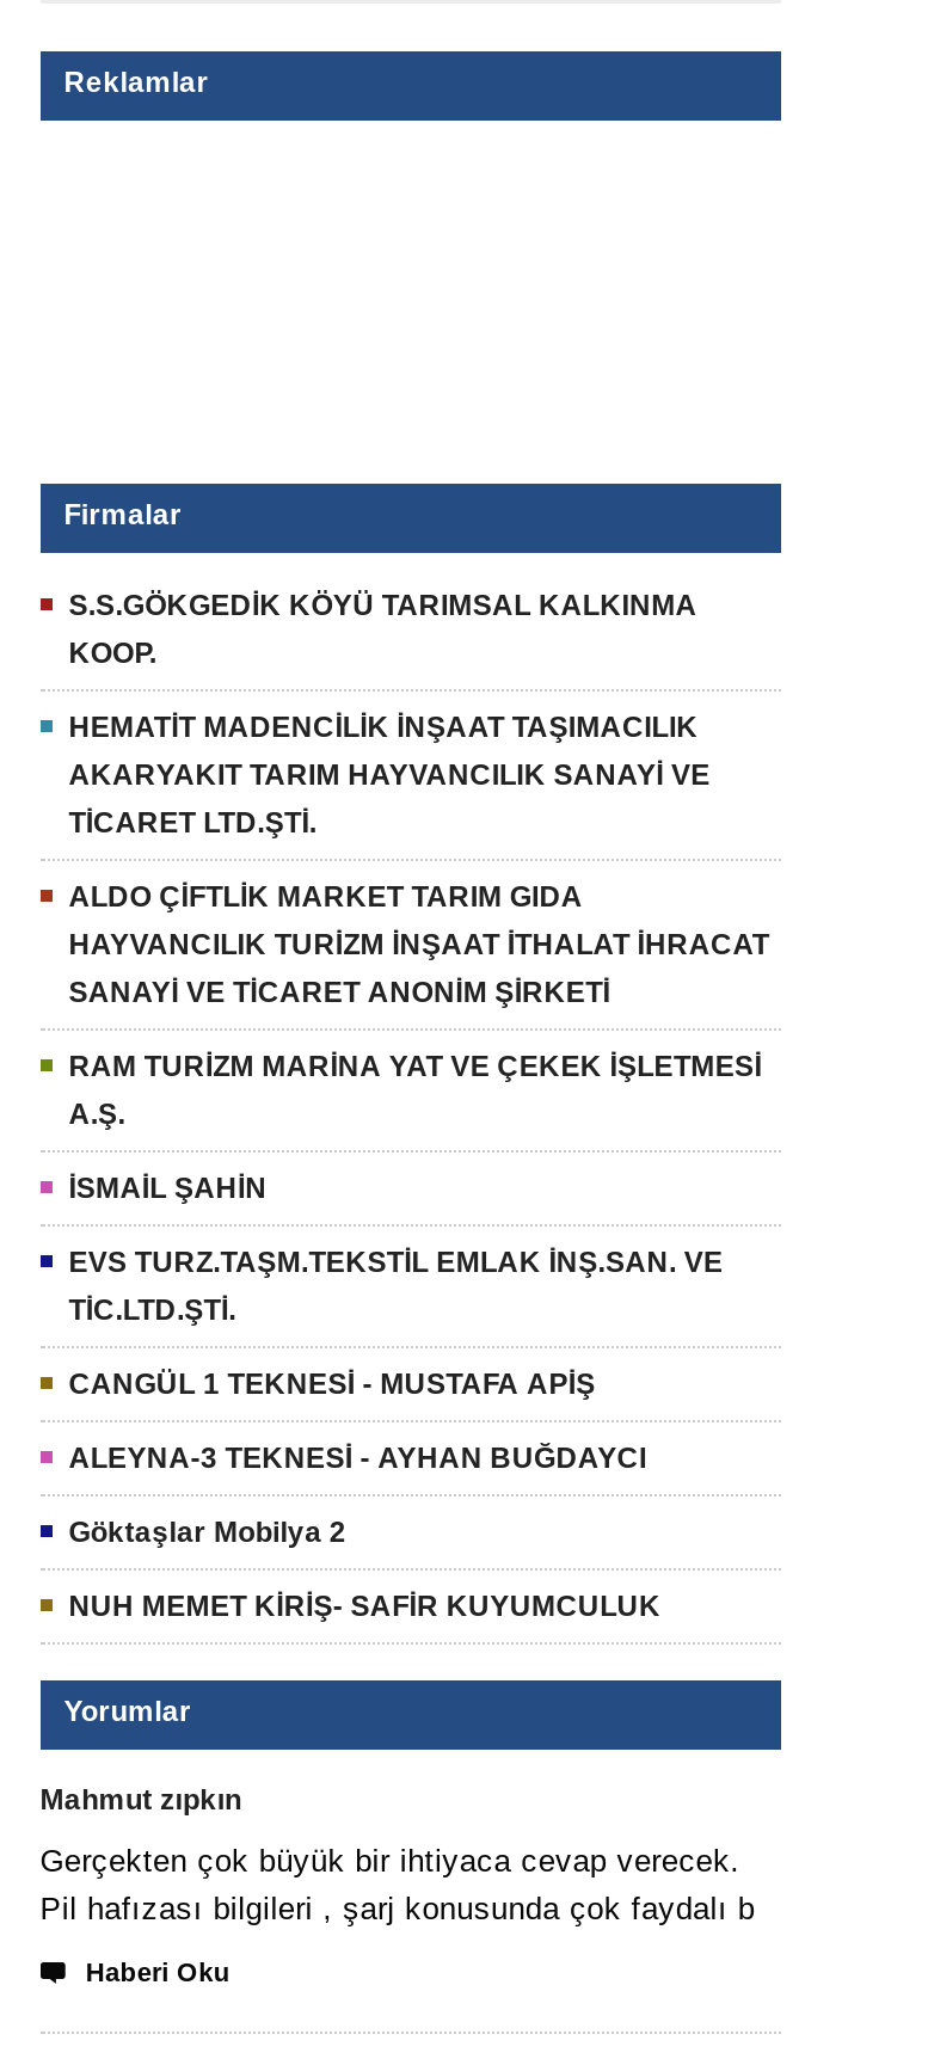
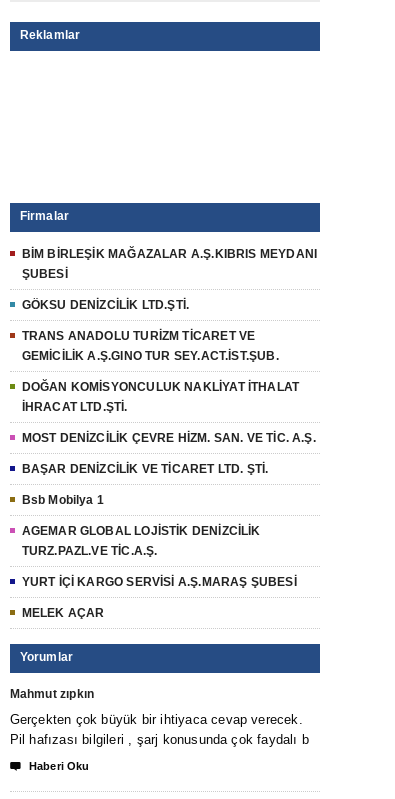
- S.S.GÖKGEDİK KÖYÜ TARIMSAL KALKINMA
- KOOP.
+ BİM BİRLEŞİK MAĞAZALAR A.Ş.KIBRIS MEYDANI
+ ŞUBESİ

- HEMATİT MADENCİLİK İNŞAAT TAŞIMACILIK
- AKARYAKIT TARIM HAYVANCILIK SANAYİ VE
- TİCARET LTD.ŞTİ.
+ GÖKSU DENİZCİLİK LTD.ŞTİ.

- ALDO ÇİFTLİK MARKET TARIM GIDA
- HAYVANCILIK TURİZM İNŞAAT İTHALAT İHRACAT
- SANAYİ VE TİCARET ANONİM ŞİRKETİ
+ TRANS ANADOLU TURİZM TİCARET VE
+ GEMİCİLİK A.Ş.GINO TUR SEY.ACT.İST.ŞUB.

- RAM TURİZM MARİNA YAT VE ÇEKEK İŞLETMESİ
- A.Ş.
+ DOĞAN KOMİSYONCULUK NAKLİYAT İTHALAT
+ İHRACAT LTD.ŞTİ.

- İSMAİL ŞAHİN
+ MOST DENİZCİLİK ÇEVRE HİZM. SAN. VE TİC. A.Ş.

- EVS TURZ.TAŞM.TEKSTİL EMLAK İNŞ.SAN. VE
- TİC.LTD.ŞTİ.
+ BAŞAR DENİZCİLİK VE TİCARET LTD. ŞTİ.

- CANGÜL 1 TEKNESİ - MUSTAFA APİŞ
+ Bsb Mobilya 1

- ALEYNA-3 TEKNESİ - AYHAN BUĞDAYCI
+ AGEMAR GLOBAL LOJİSTİK DENİZCİLİK
+ TURZ.PAZL.VE TİC.A.Ş.

- Göktaşlar Mobilya 2
+ YURT İÇİ KARGO SERVİSİ A.Ş.MARAŞ ŞUBESİ

- NUH MEMET KİRİŞ- SAFİR KUYUMCULUK
+ MELEK AÇAR
